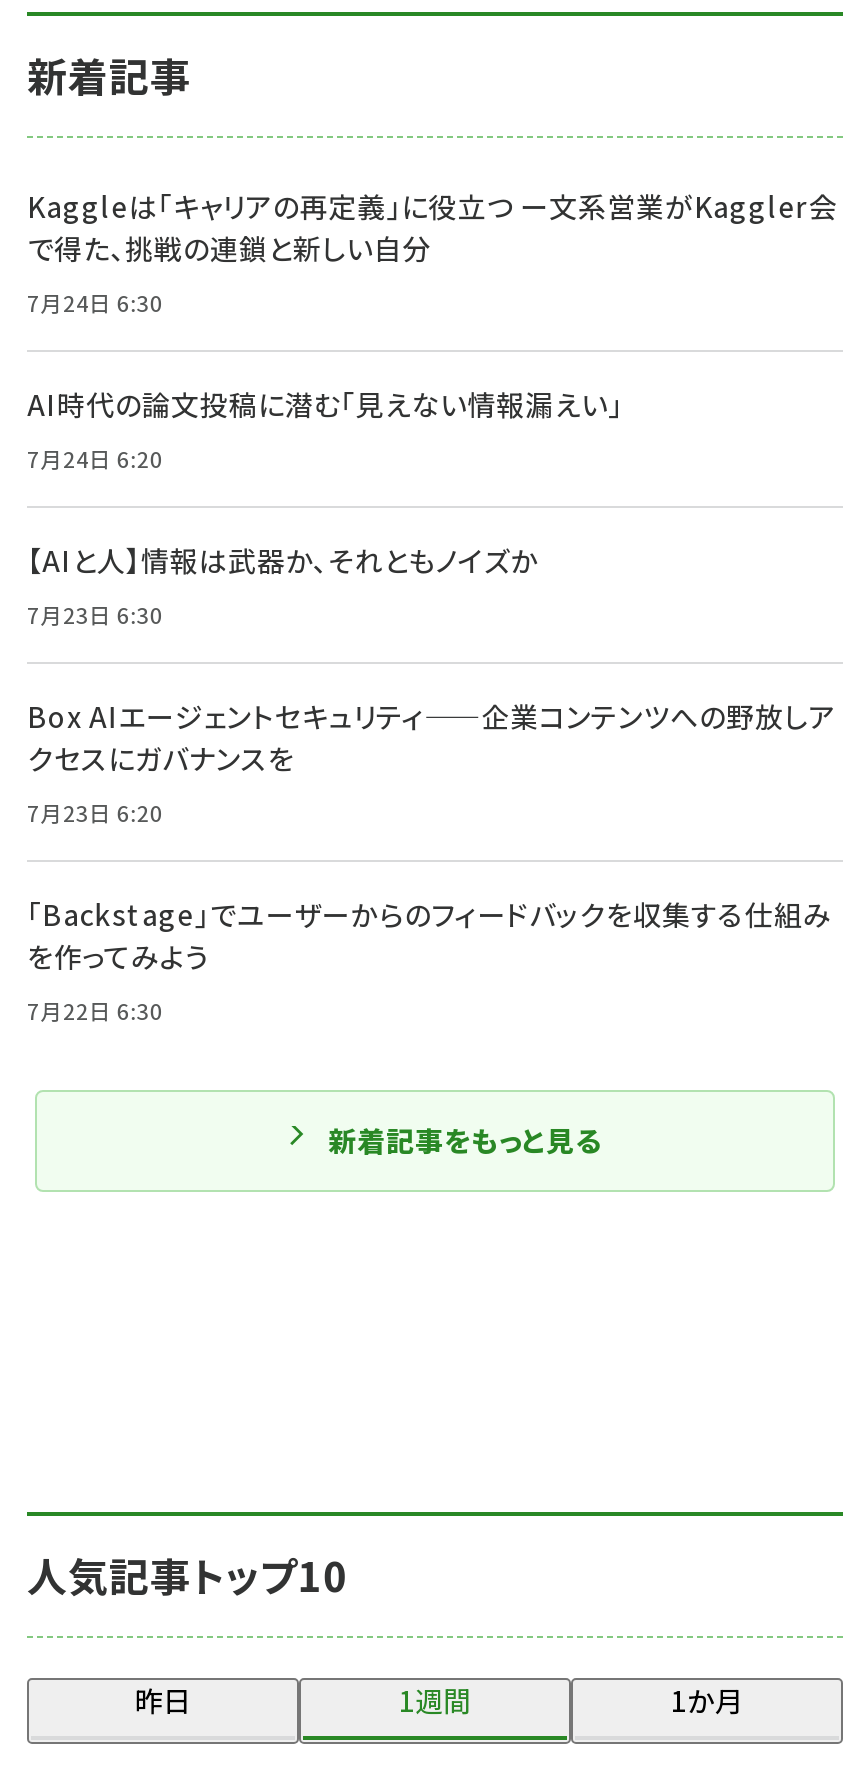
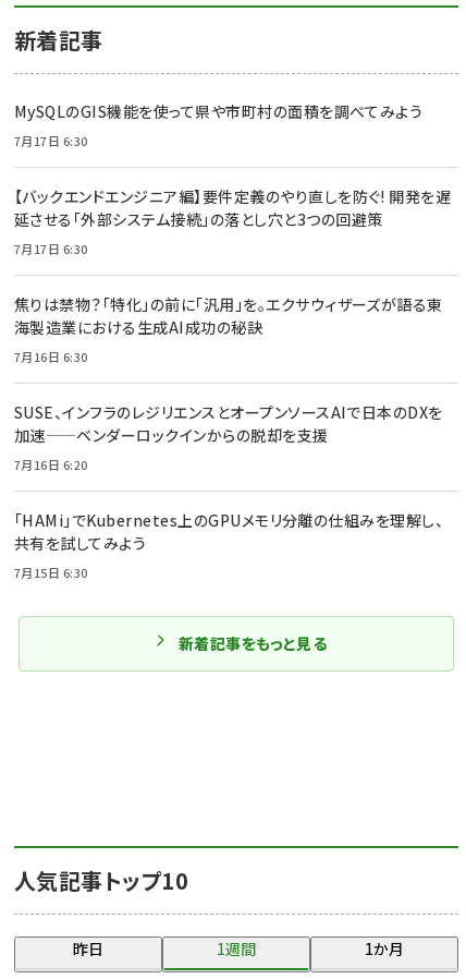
- Kaggleは「キャリアの再定義」に役立つ ー文系営業がKaggler会
- で得た、挑戦の連鎖と新しい自分
- 7月24日 6:30
+ MySQLのGIS機能を使って県や市町村の面積を調べてみよう
+ 7月17日 6:30

- AI時代の論文投稿に潜む「見えない情報漏えい」
- 7月24日 6:20
+ 【バックエンドエンジニア編】要件定義のやり直しを防ぐ! 開発を遅
+ 延させる「外部システム接続」の落とし穴と3つの回避策
+ 7月17日 6:30

- 【AIと人】情報は武器か、それともノイズか
- 7月23日 6:30
+ 焦りは禁物？「特化」の前に「汎用」を。エクサウィザーズが語る東
+ 海製造業における生成AI成功の秘訣
+ 7月16日 6:30

- Box AIエージェントセキュリティ——企業コンテンツへの野放しア
- クセスにガバナンスを
- 7月23日 6:20
+ SUSE、インフラのレジリエンスとオープンソースAIで日本のDXを
+ 加速——ベンダーロックインからの脱却を支援
+ 7月16日 6:20

- 「Backstage」でユーザーからのフィードバックを収集する仕組み
- を作ってみよう
- 7月22日 6:30
+ 「HAMi」でKubernetes上のGPUメモリ分離の仕組みを理解し、
+ 共有を試してみよう
+ 7月15日 6:30
